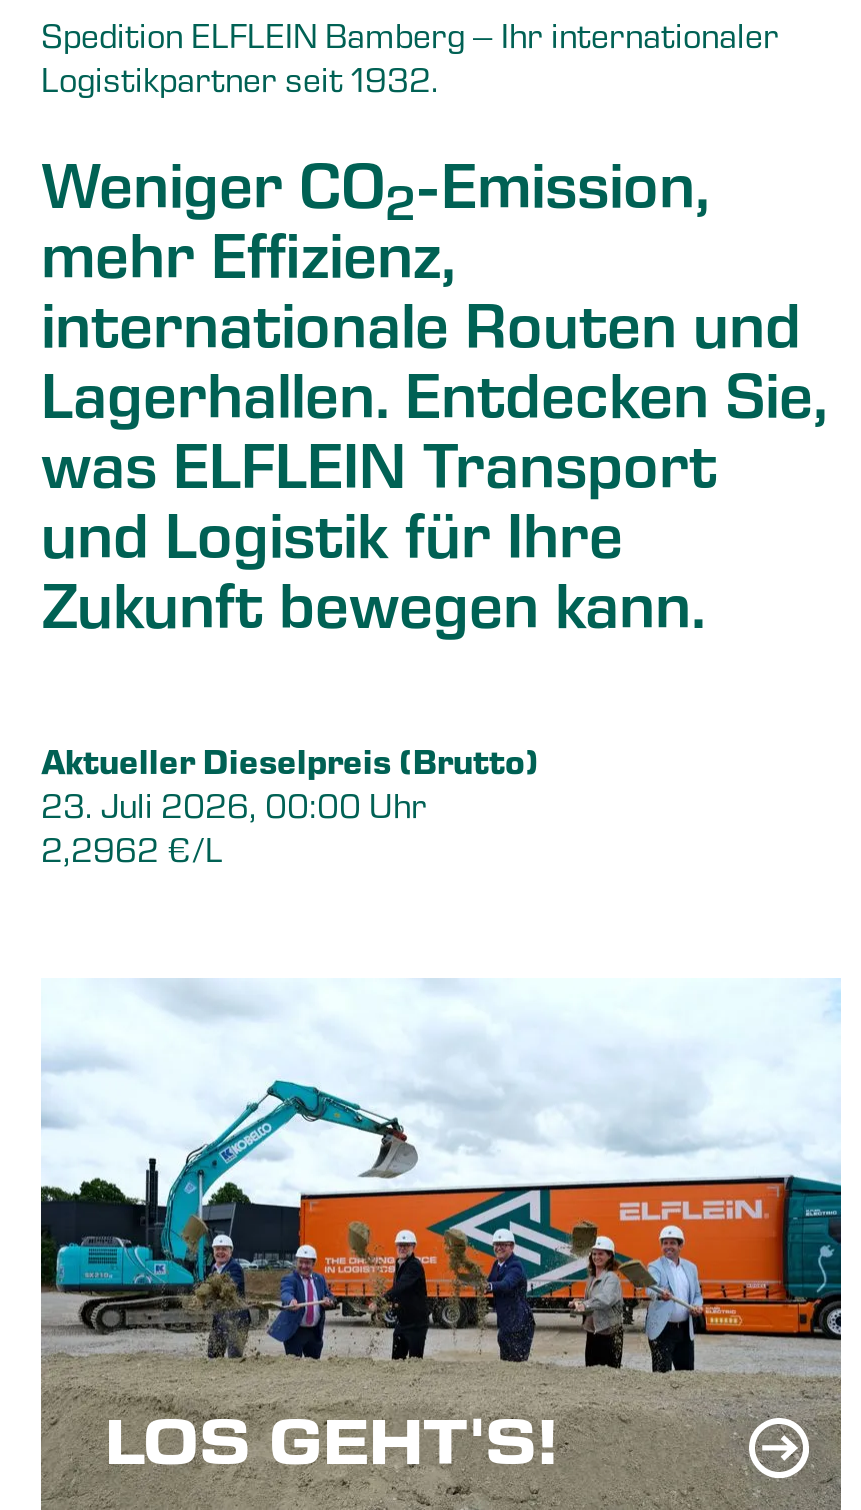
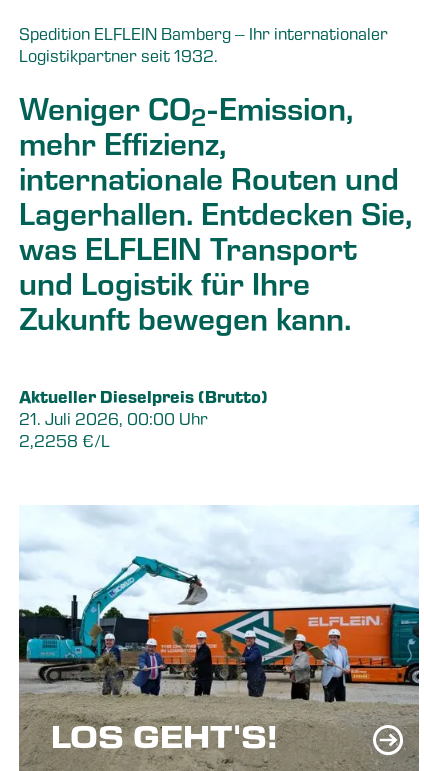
- 23. Juli 2026, 00:00 Uhr
+ 21. Juli 2026, 00:00 Uhr

- 2,2962 €/l
+ 2,2258 €/l
